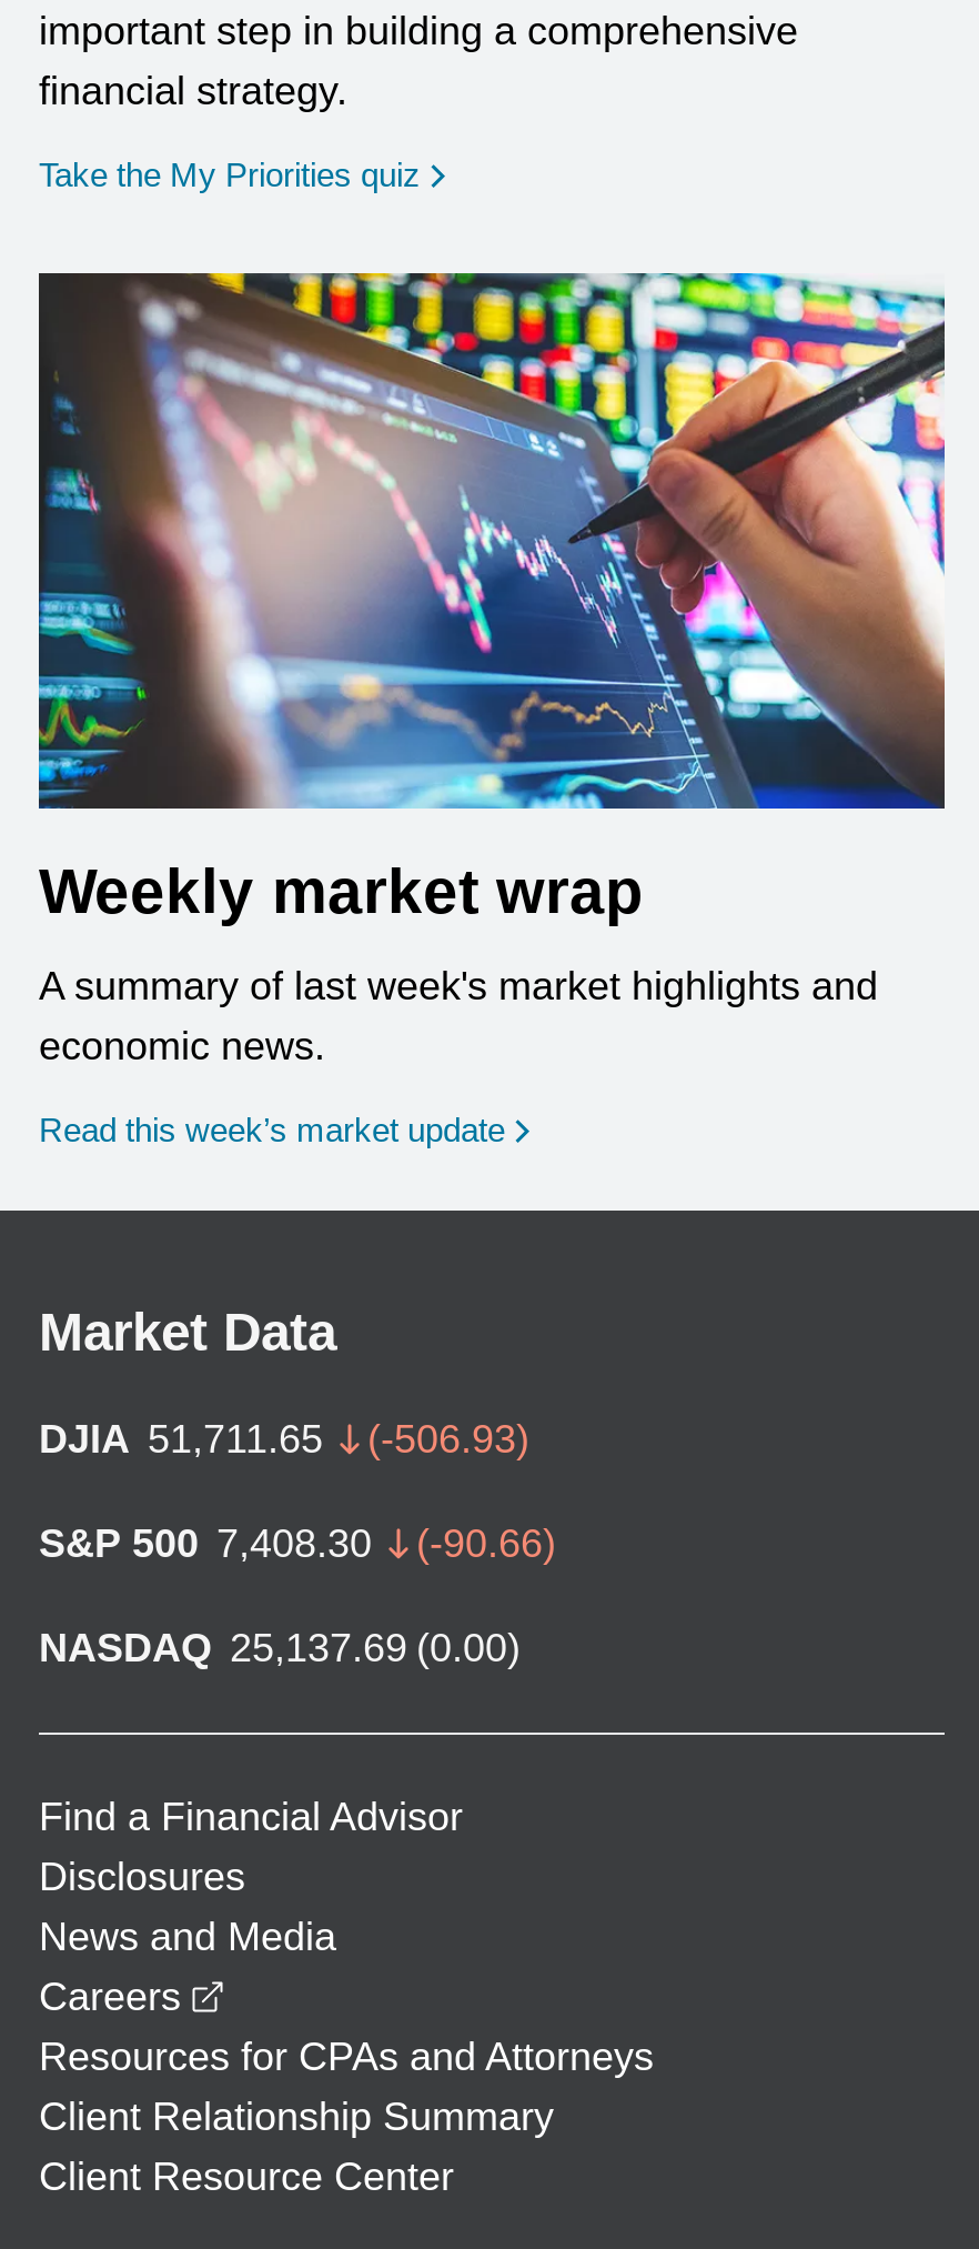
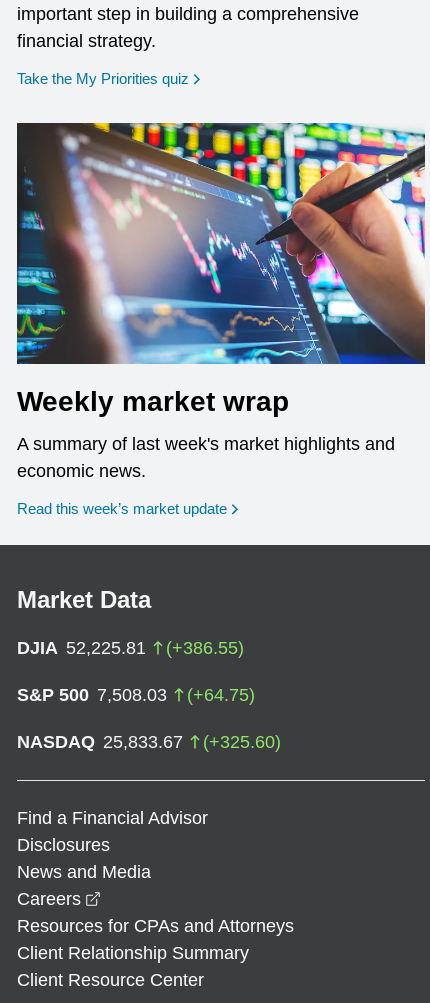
- DJIA 51,711.65
- (-506.93)
+ DJIA 52,225.81
+ (+386.55)

- S&P 500 7,408.30
- (-90.66)
+ S&P 500 7,508.03
+ (+64.75)

- NASDAQ 25,137.69 (0.00)
+ NASDAQ 25,833.67
+ (+325.60)
